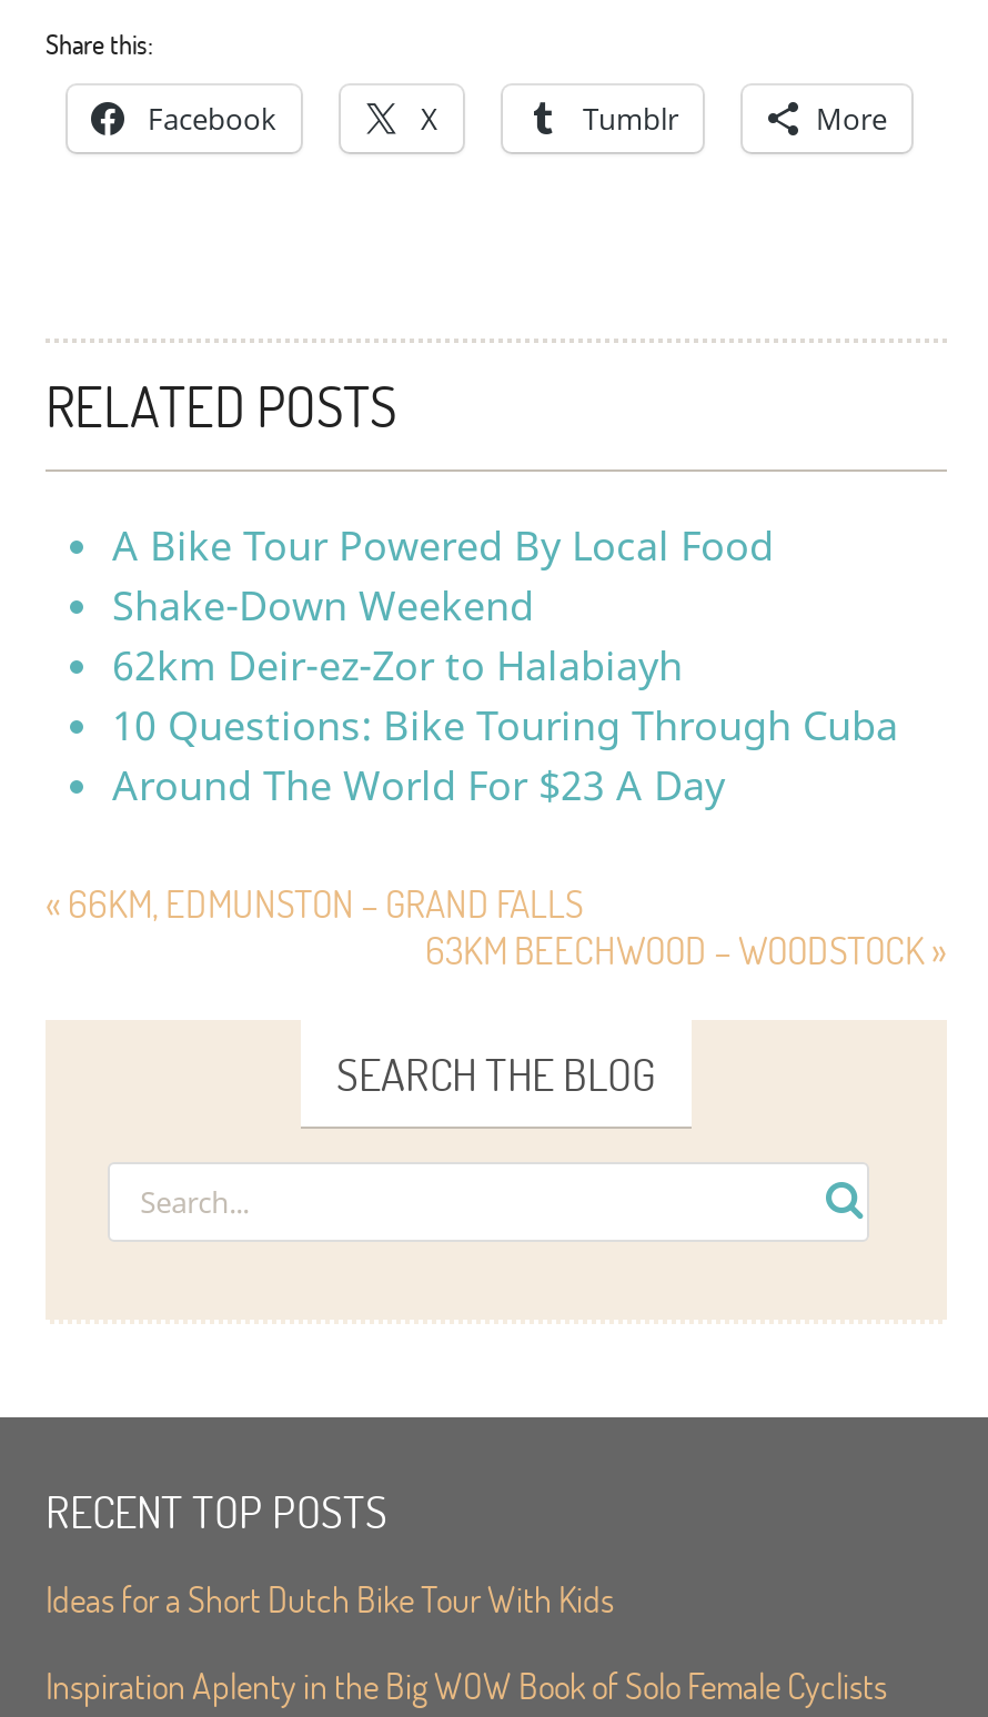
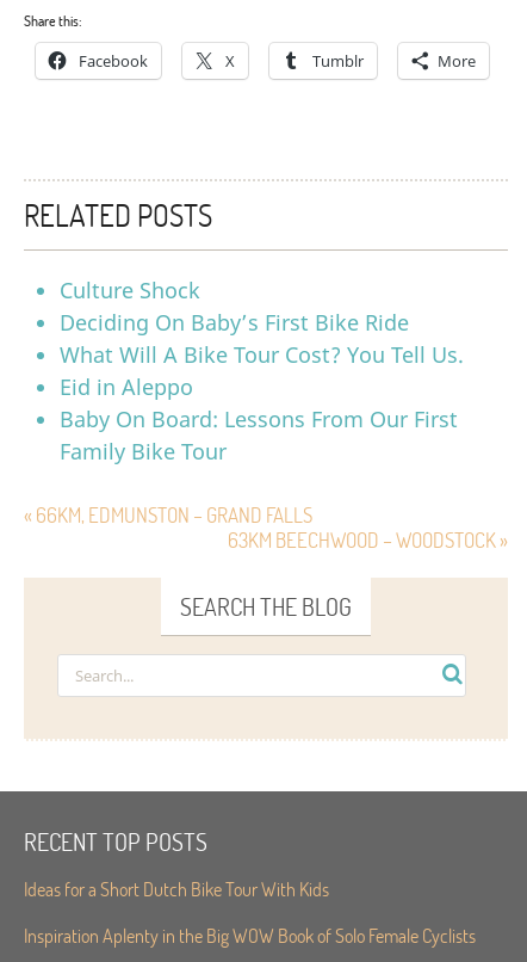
- A Bike Tour Powered By Local Food
- Shake-Down Weekend
- 62km Deir-ez-Zor to Halabiayh
- 10 Questions: Bike Touring Through Cuba
- Around The World For $23 A Day
+ Culture Shock
+ Deciding On Baby’s First Bike Ride
+ What Will A Bike Tour Cost? You Tell Us.
+ Eid in Aleppo
+ Baby On Board: Lessons From Our First
+ Family Bike Tour
